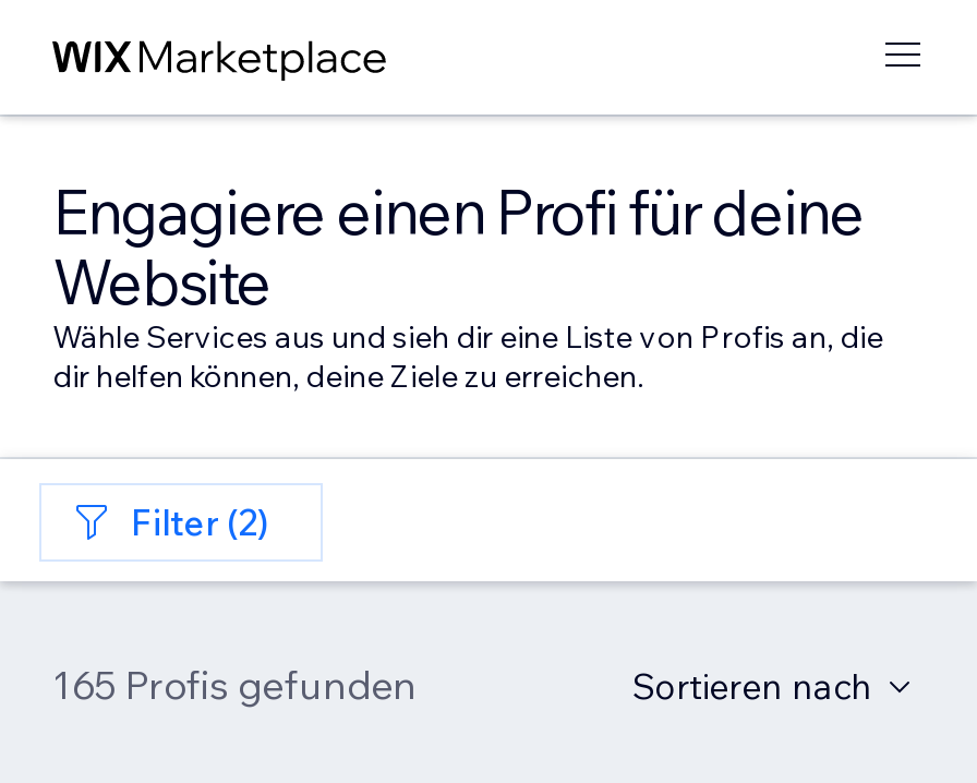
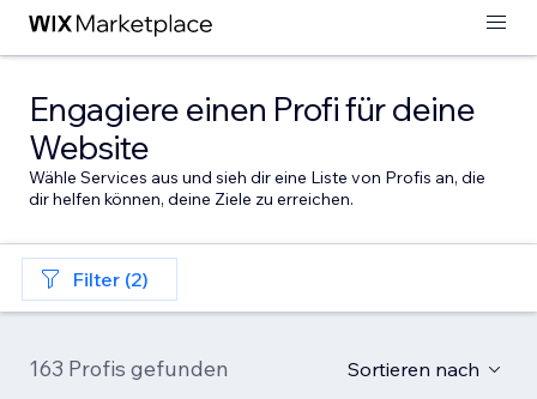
- 165 Profis gefunden
+ 163 Profis gefunden
